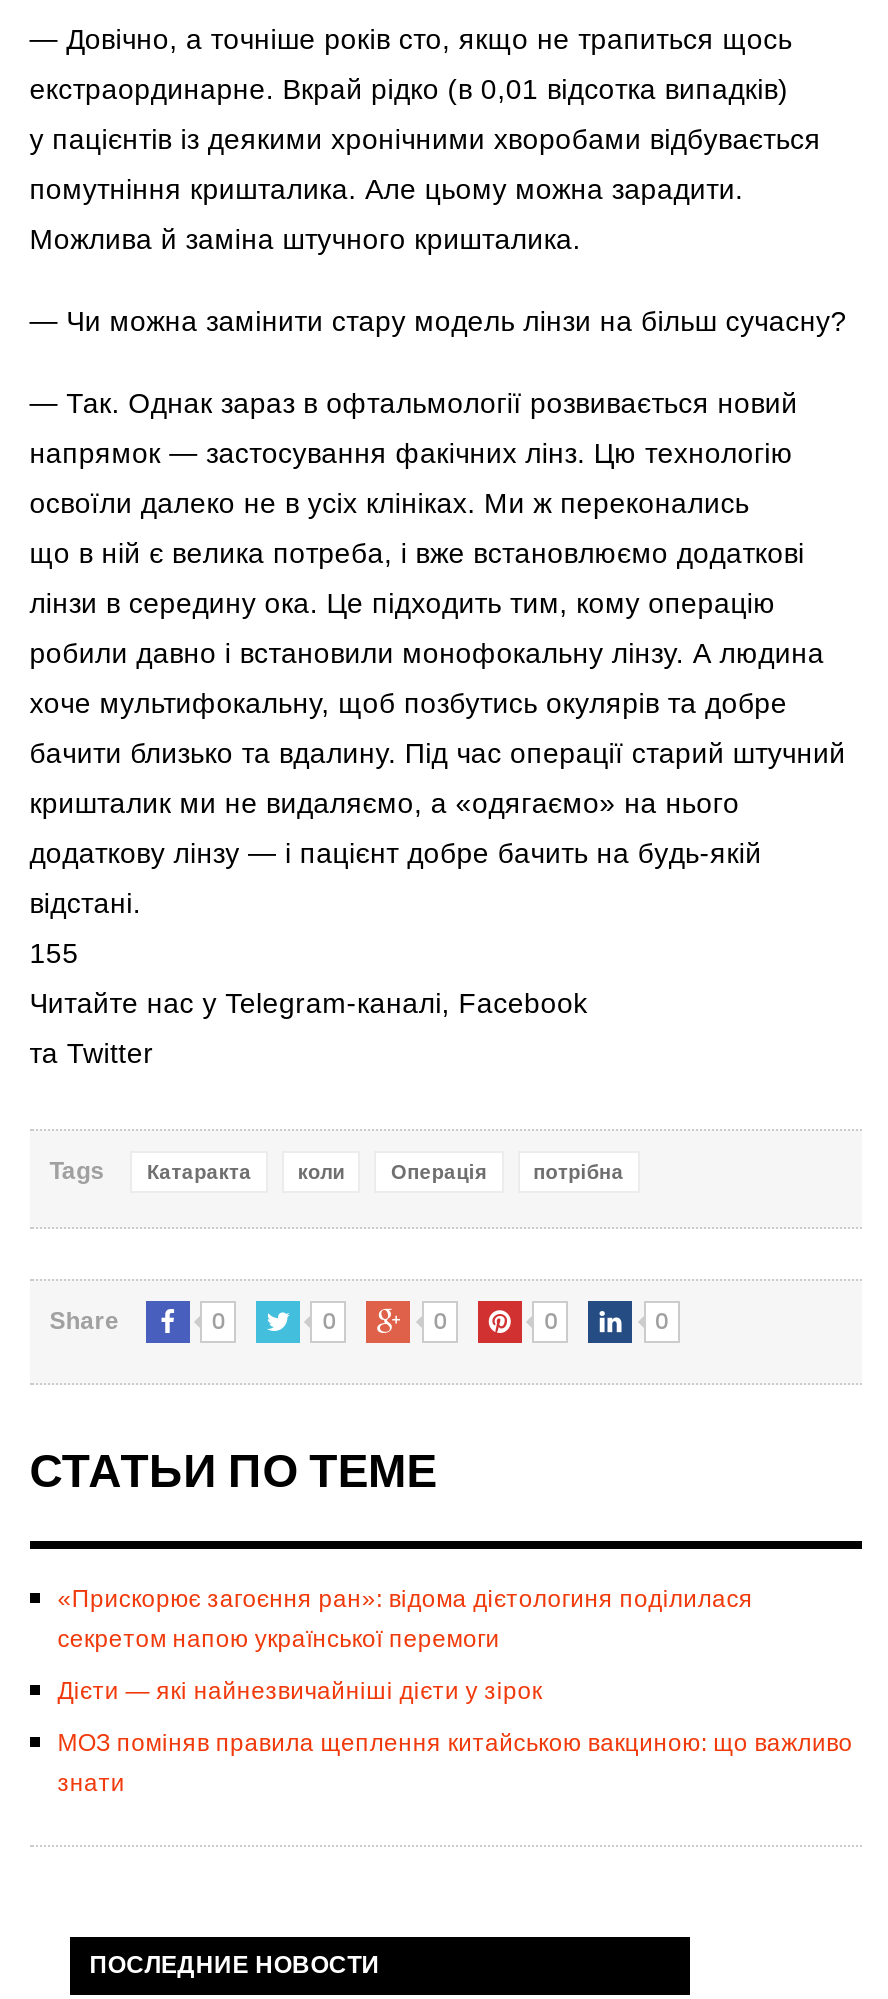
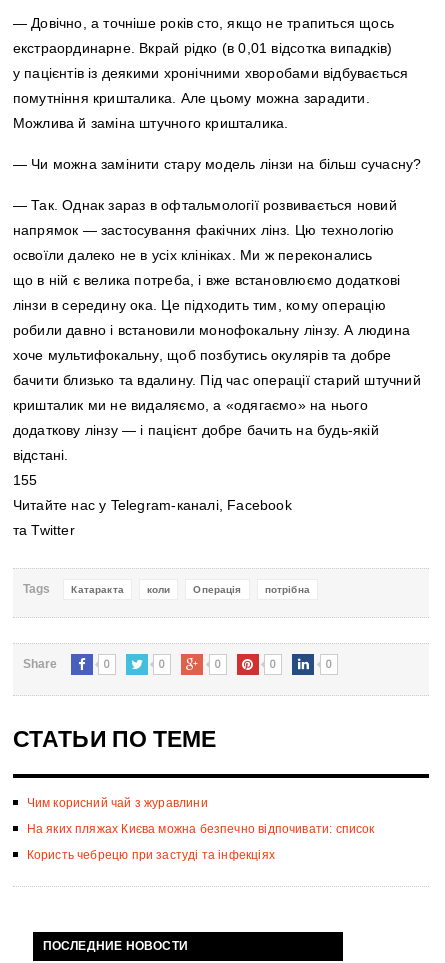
- «Прискорює загоєння ран»: відома дієтологиня поділилася
- секретом напою української перемоги
+ Чим корисний чай з журавлини

- Дієти — які найнезвичайніші дієти у зірок
+ На яких пляжах Києва можна безпечно відпочивати: список

- МОЗ поміняв правила щеплення китайською вакциною: що важливо
- знати
+ Користь чебрецю при застуді та інфекціях
